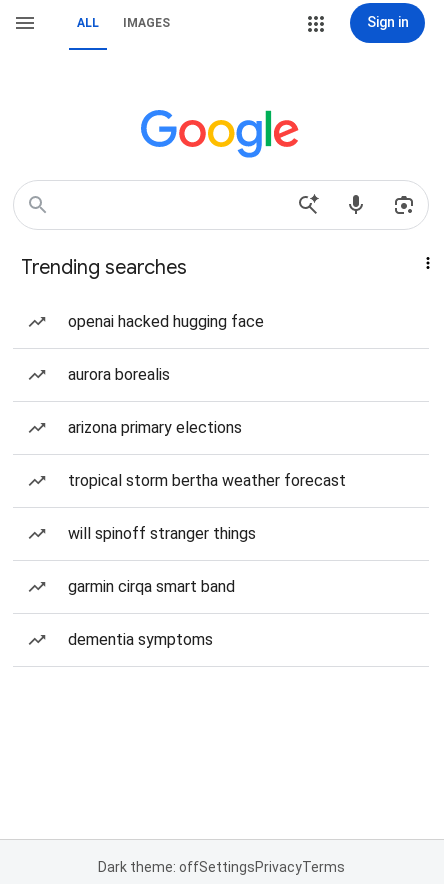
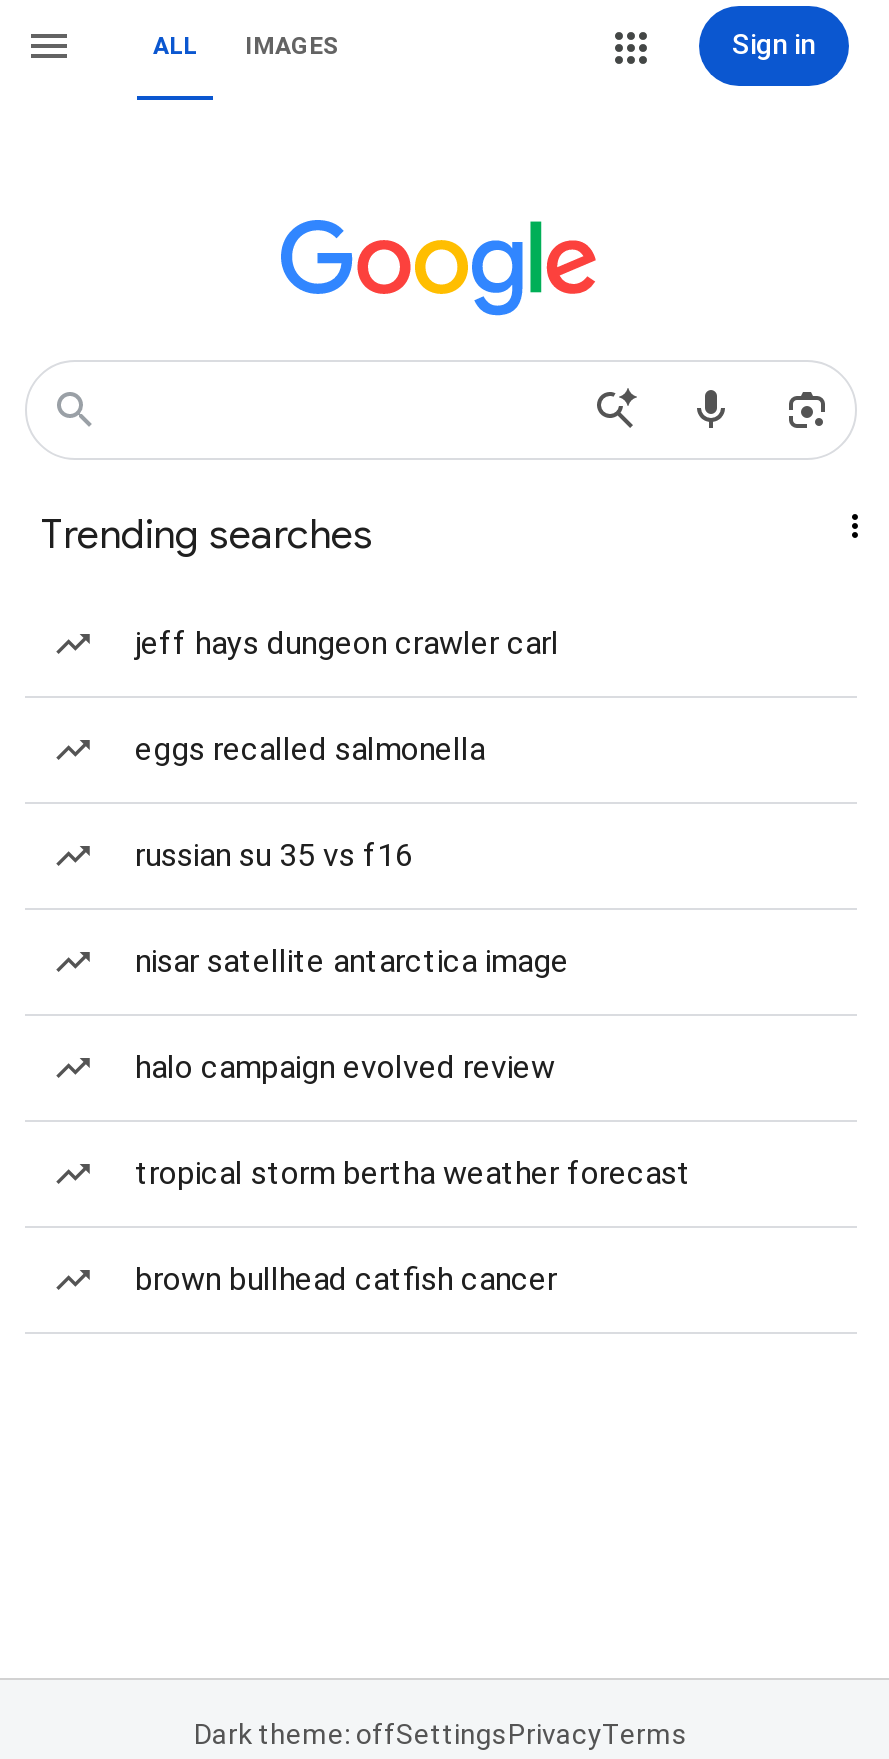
- openai hacked hugging face
- aurora borealis
- arizona primary elections
+ jeff hays dungeon crawler carl
+ eggs recalled salmonella
+ russian su 35 vs f16
+ nisar satellite antarctica image
+ halo campaign evolved review

moved down: tropical storm bertha weather forecast

- will spinoff stranger things
- garmin cirqa smart band
- dementia symptoms
+ brown bullhead catfish cancer
